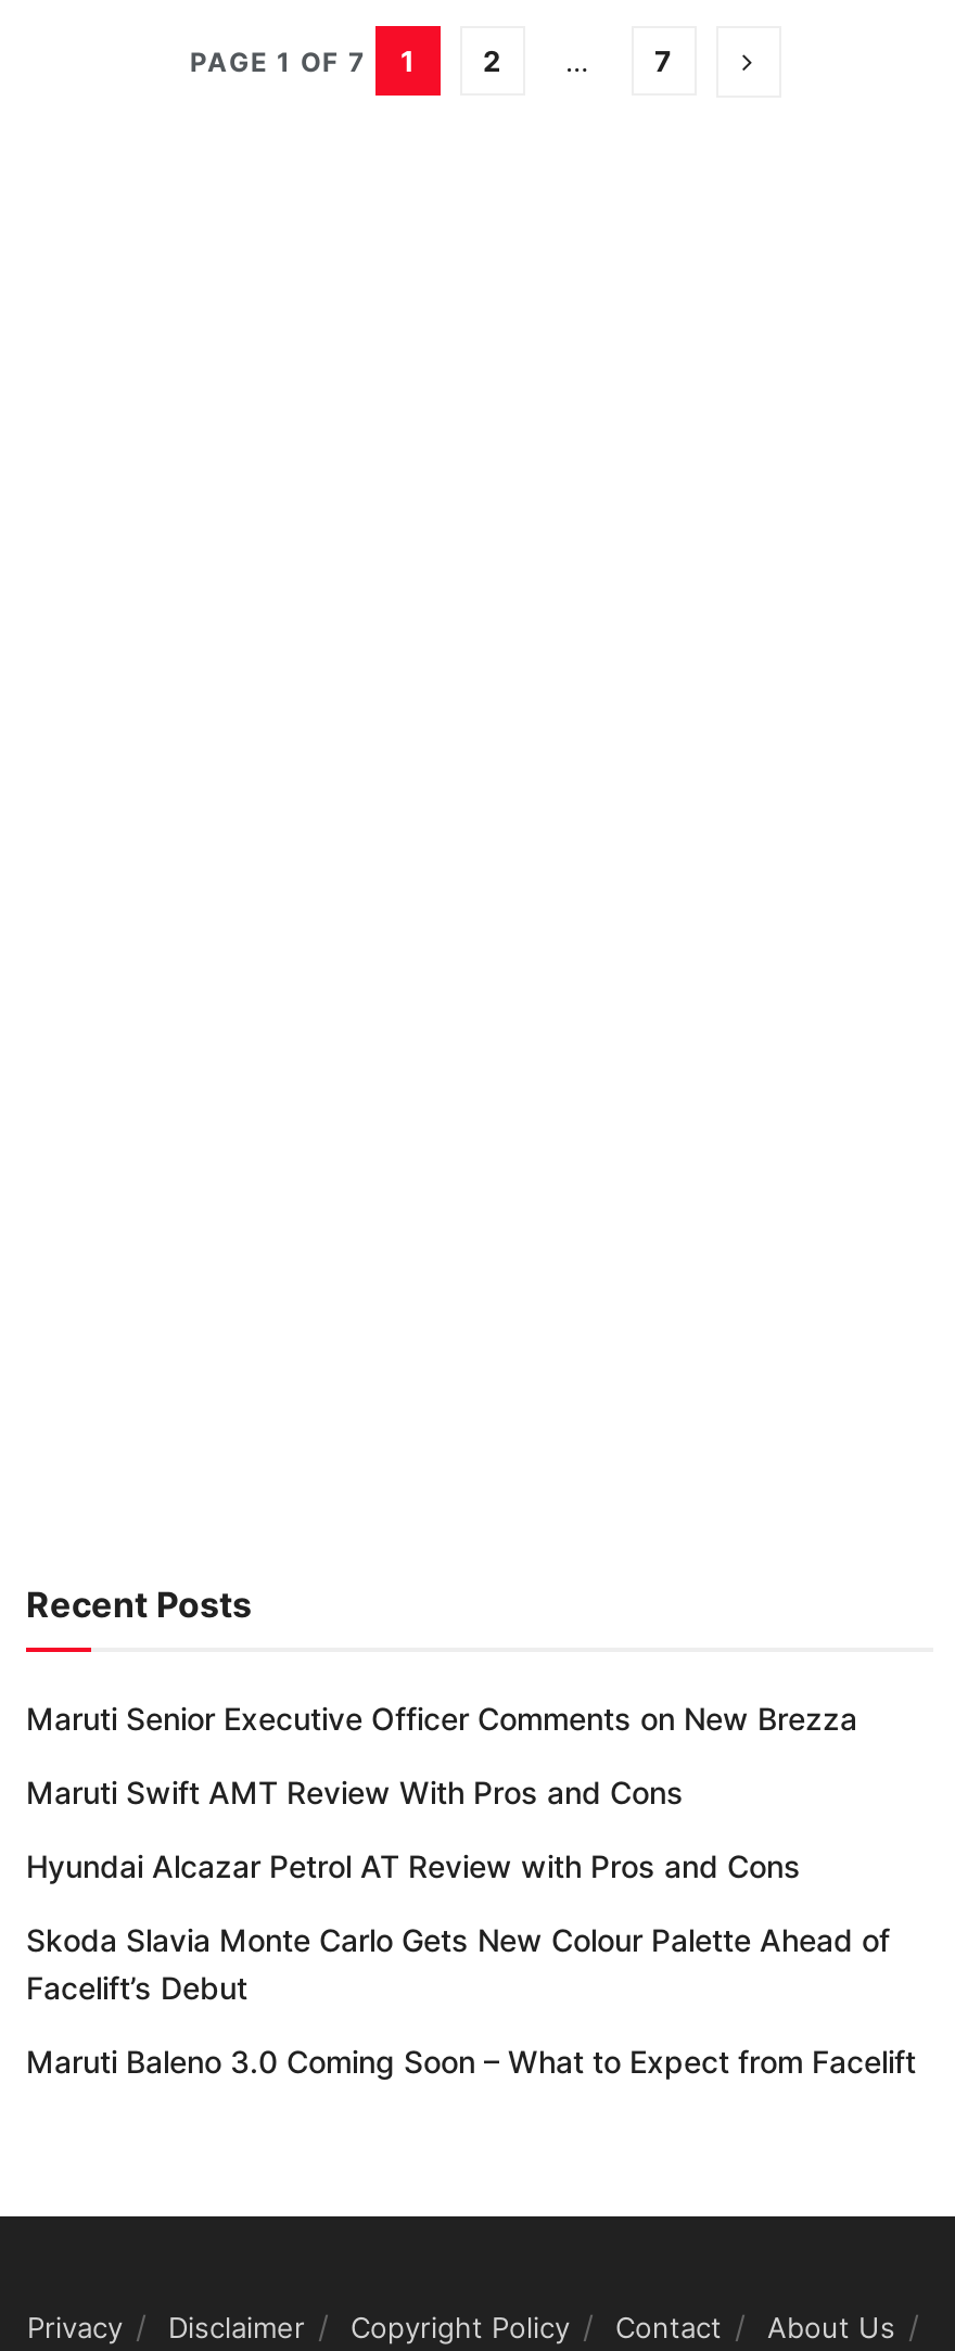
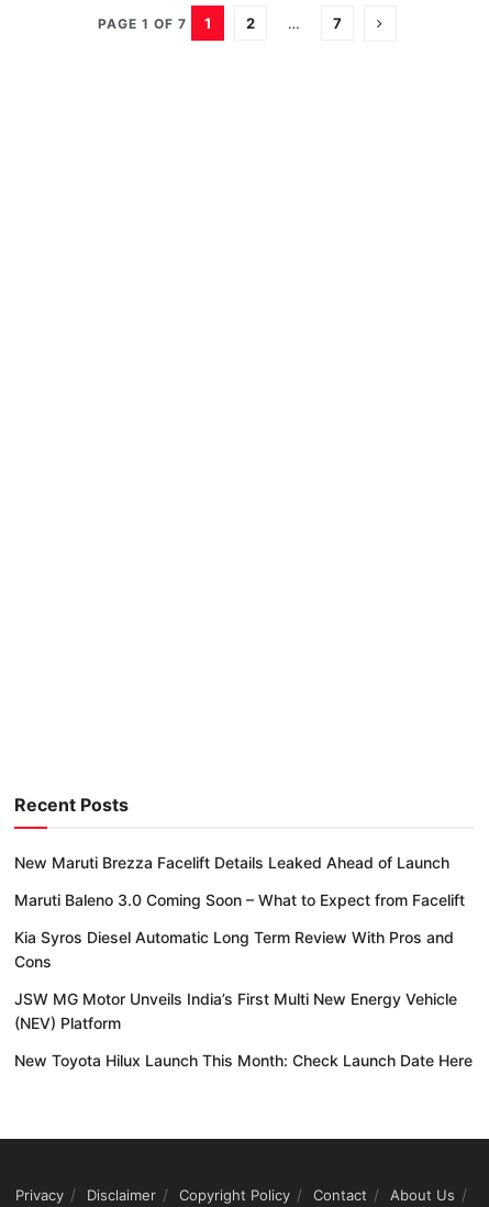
- Maruti Senior Executive Officer Comments on New Brezza
- Maruti Swift AMT Review With Pros and Cons
- Hyundai Alcazar Petrol AT Review with Pros and Cons
- Skoda Slavia Monte Carlo Gets New Colour Palette Ahead of
- Facelift’s Debut
+ New Maruti Brezza Facelift Details Leaked Ahead of Launch

moved up: Maruti Baleno 3.0 Coming Soon – What to Expect from Facelift

+ Kia Syros Diesel Automatic Long Term Review With Pros and
+ Cons
+ JSW MG Motor Unveils India’s First Multi New Energy Vehicle
+ (NEV) Platform
+ New Toyota Hilux Launch This Month: Check Launch Date Here
